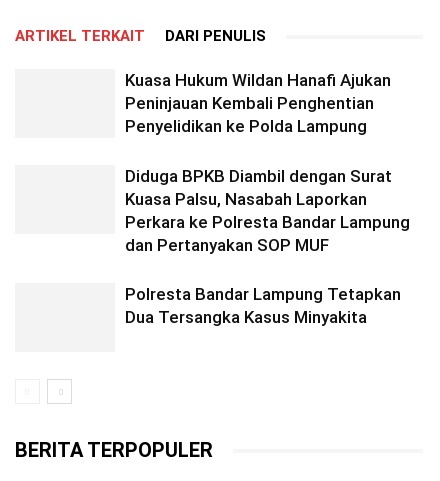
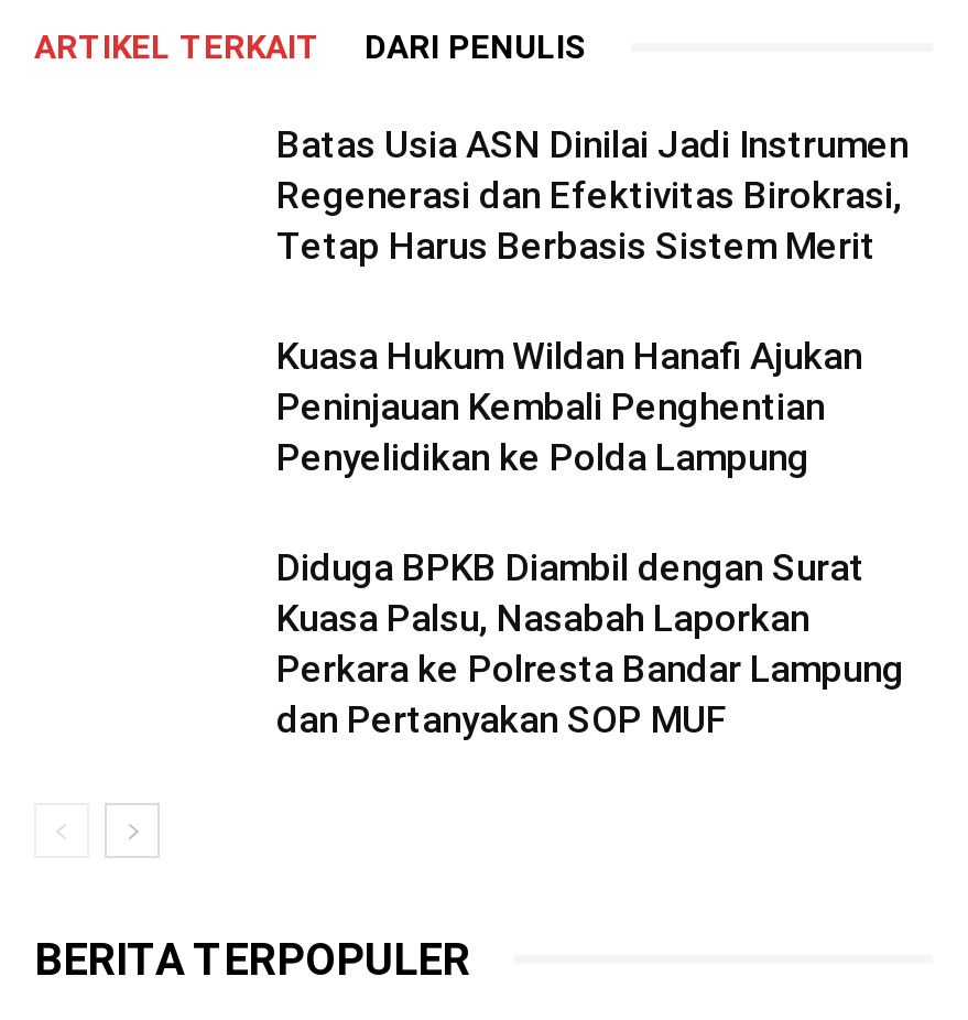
+ Batas Usia ASN Dinilai Jadi Instrumen
+ Regenerasi dan Efektivitas Birokrasi,
+ Tetap Harus Berbasis Sistem Merit

moved down: Kuasa Hukum Wildan Hanafi Ajukan | Peninjauan Kembali Penghentian | Penyelidikan ke Polda Lampung | Diduga BPKB Diambil dengan Surat | Kuasa Palsu, Nasabah Laporkan | Perkara ke Polresta Bandar Lampung | dan Pertanyakan SOP MUF

- Polresta Bandar Lampung Tetapkan
- Dua Tersangka Kasus Minyakita
